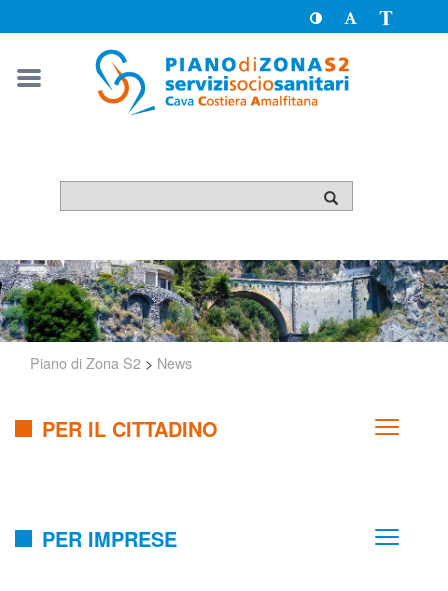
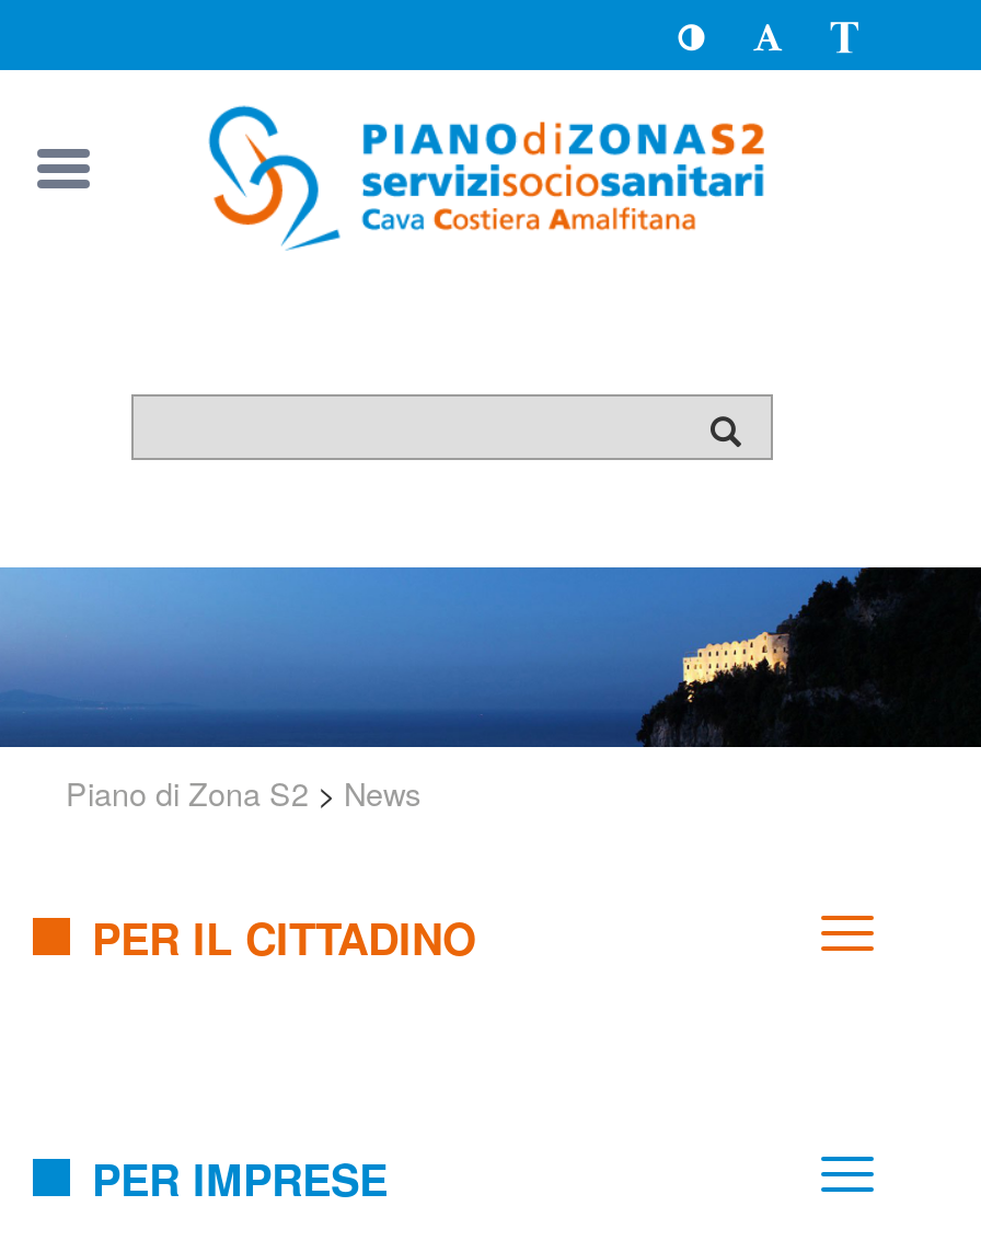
- [image]
+ [image]
